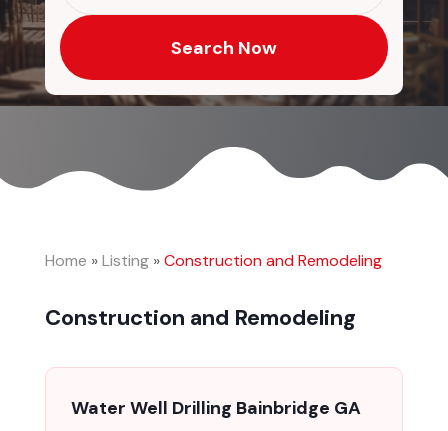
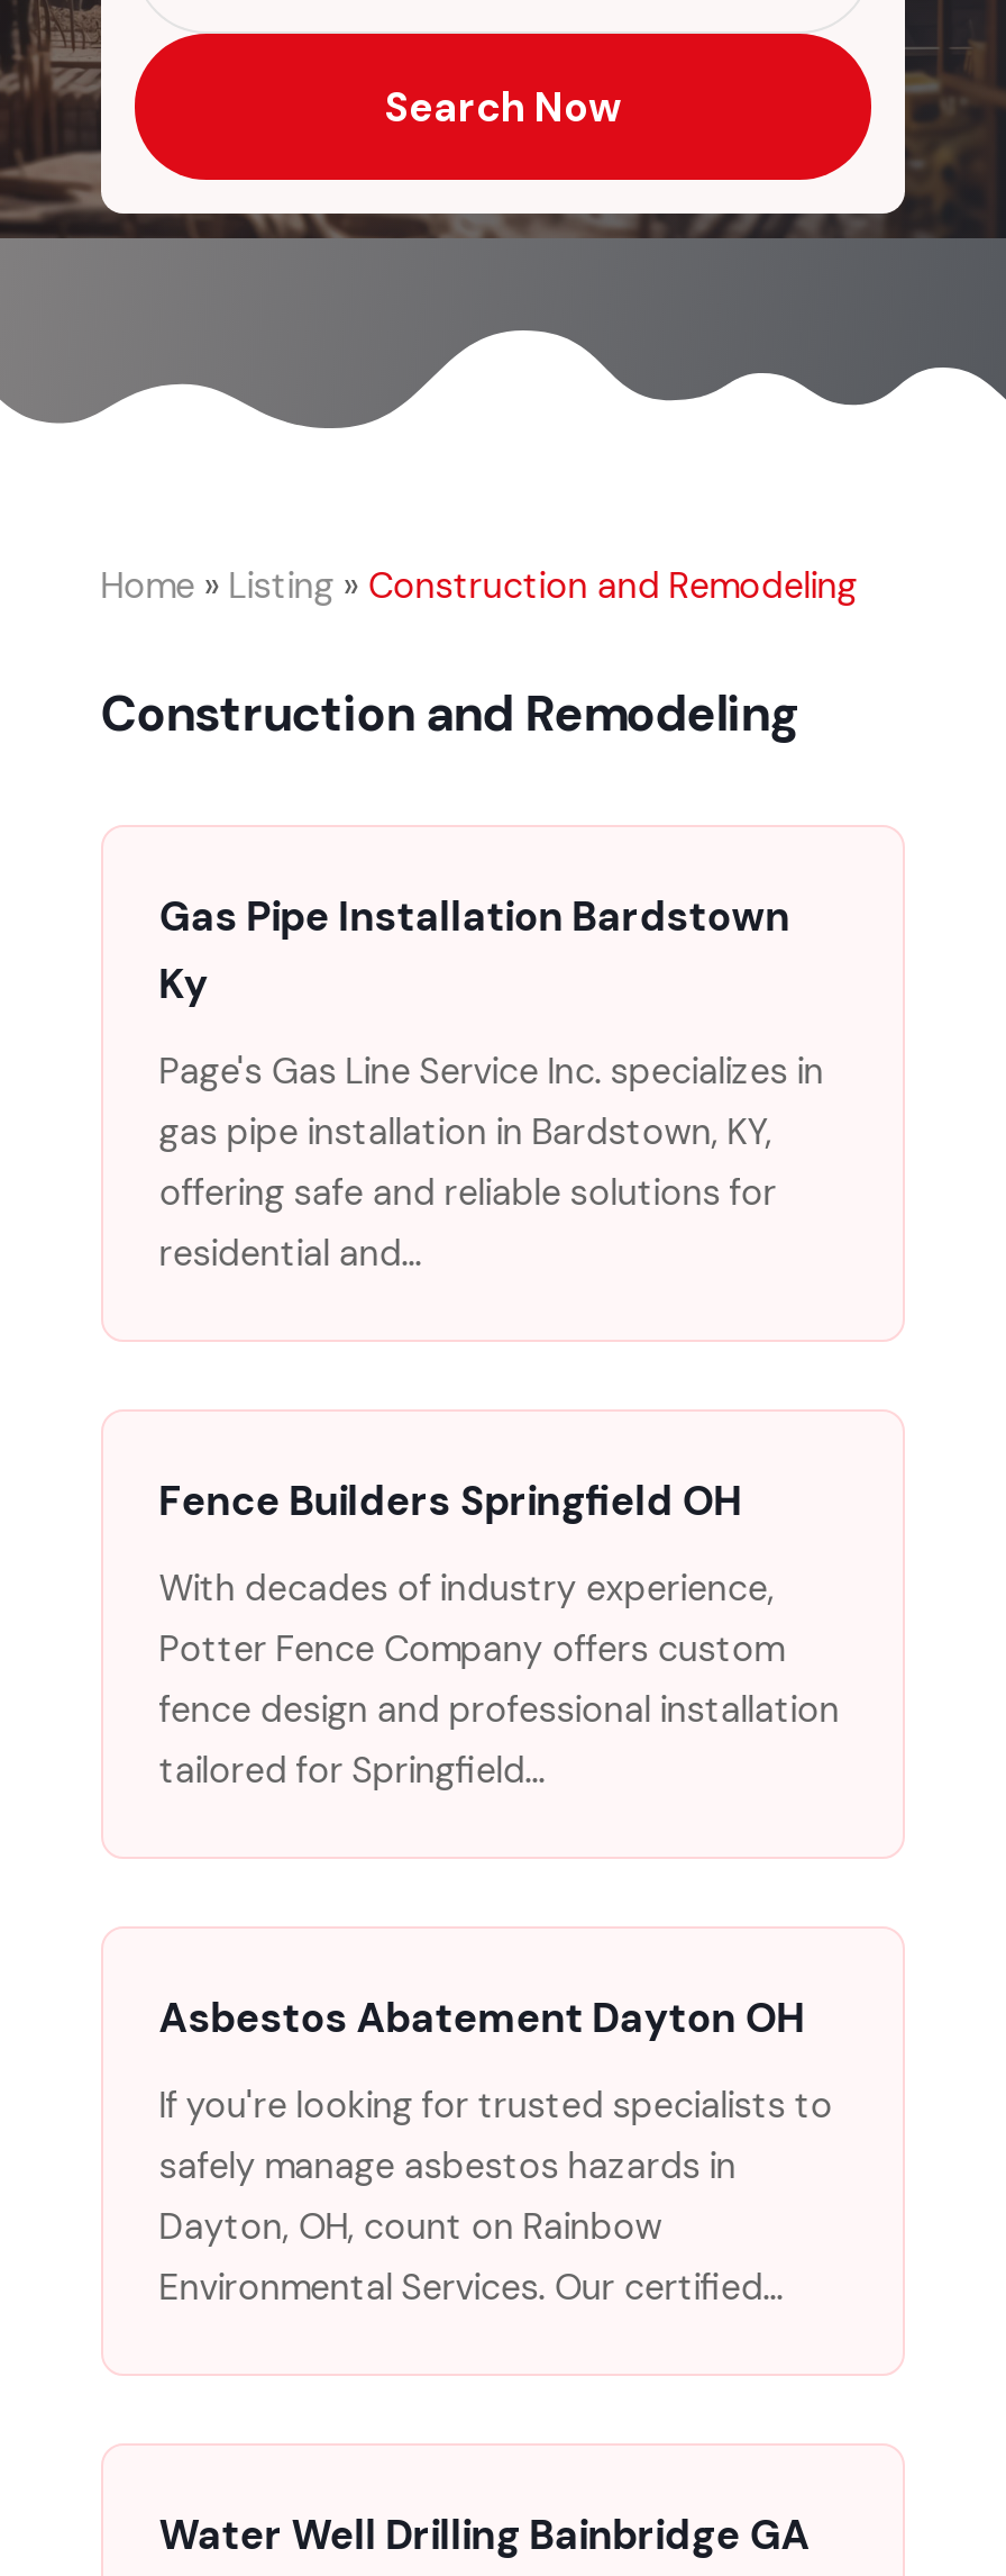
+ Gas Pipe Installation Bardstown
+ Ky
+ Page's Gas Line Service Inc. specializes in
+ gas pipe installation in Bardstown, KY,
+ offering safe and reliable solutions for
+ residential and...

+ Fence Builders Springfield OH
+ With decades of industry experience,
+ Potter Fence Company offers custom
+ fence design and professional installation
+ tailored for Springfield...

+ Asbestos Abatement Dayton OH
+ If you're looking for trusted specialists to
+ safely manage asbestos hazards in
+ Dayton, OH, count on Rainbow
+ Environmental Services. Our certified...
